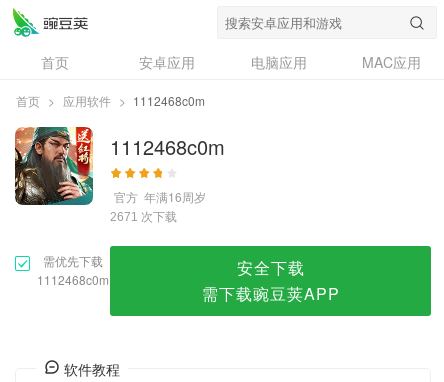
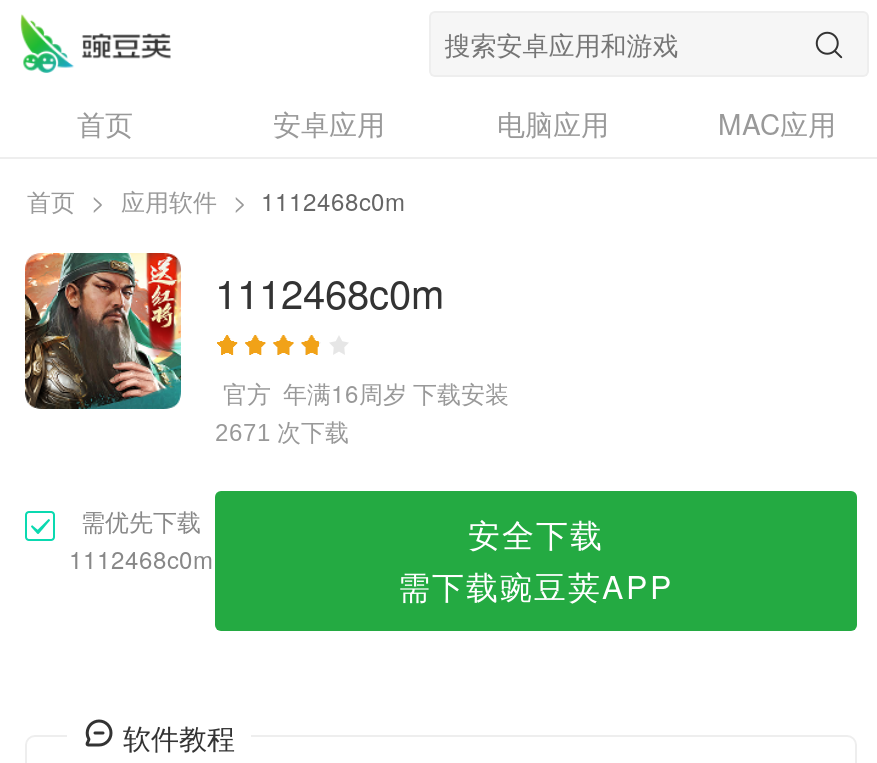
- 官方年满16周岁
+ 官方年满16周岁 下载安装
